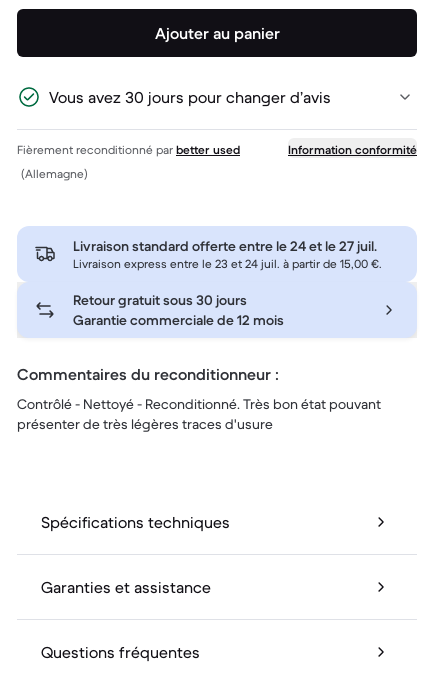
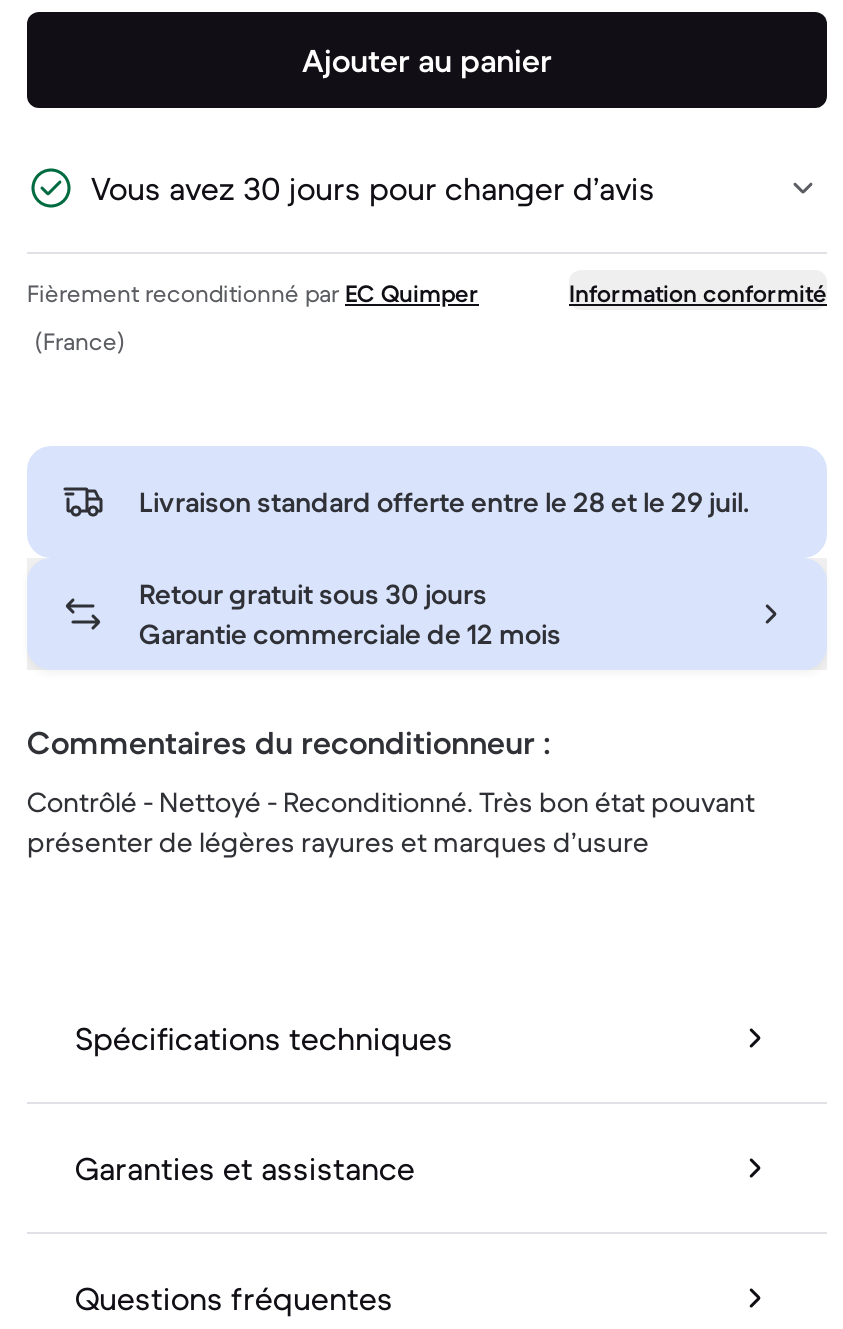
- Fièrement reconditionné par better used
+ Fièrement reconditionné par EC Quimper

- (Allemagne)
+ (France)

- Livraison standard offerte entre le24 et le 27 juil.
- Livraison express entre le 23 et 24 juil. à partir de 15,00 €.
+ Livraison standard offerte entre le 28 et le 29 juil.

- présenter de très légères traces d'usure
+ présenter de légères rayures et marques d’usure
